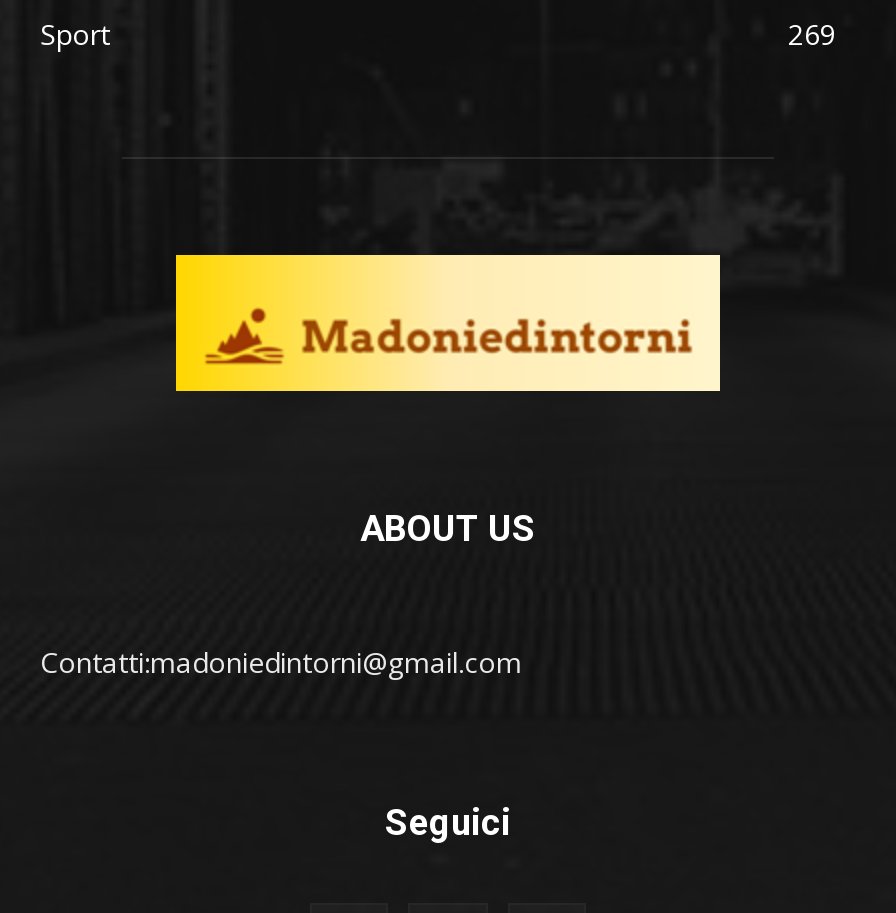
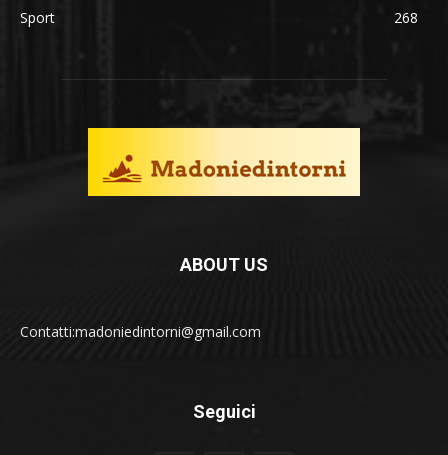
- 269
+ 268
